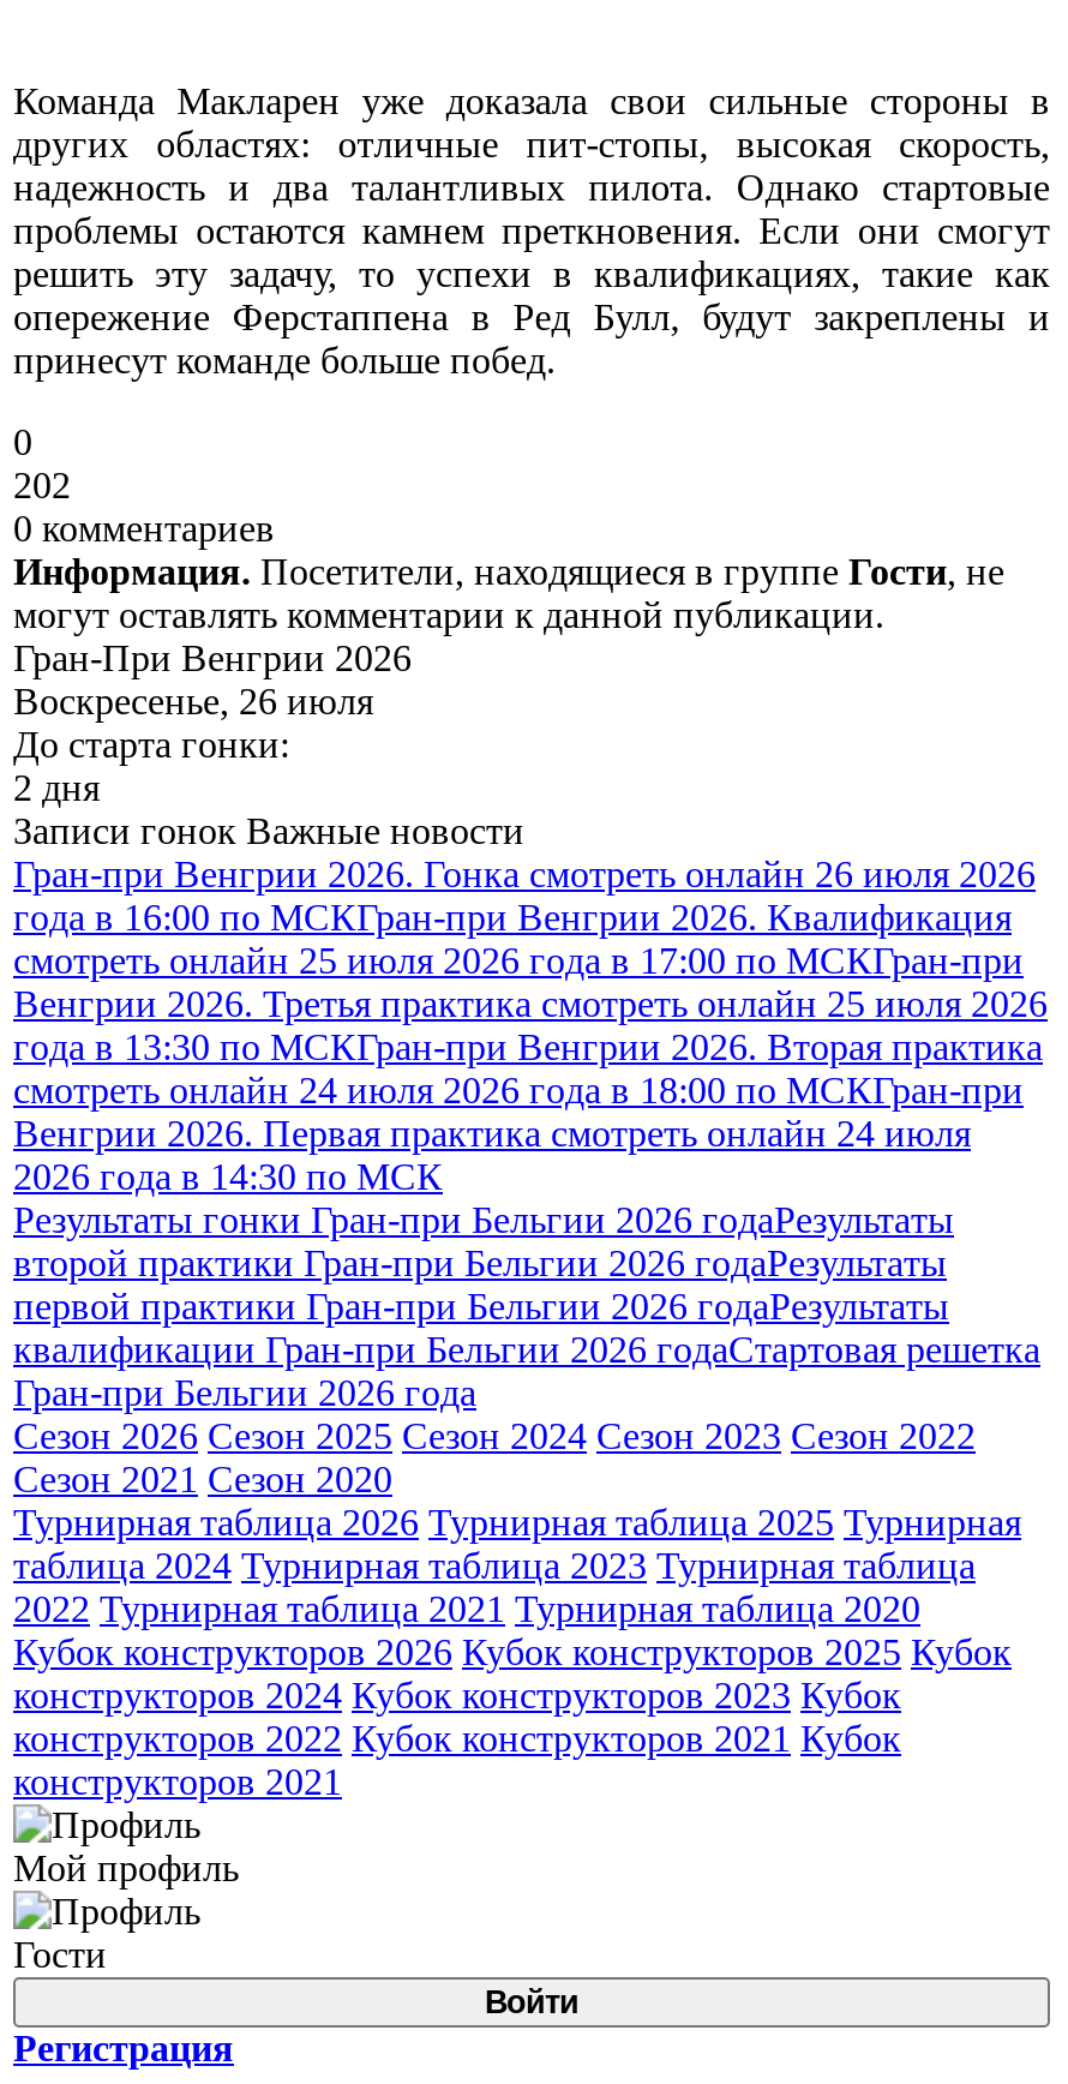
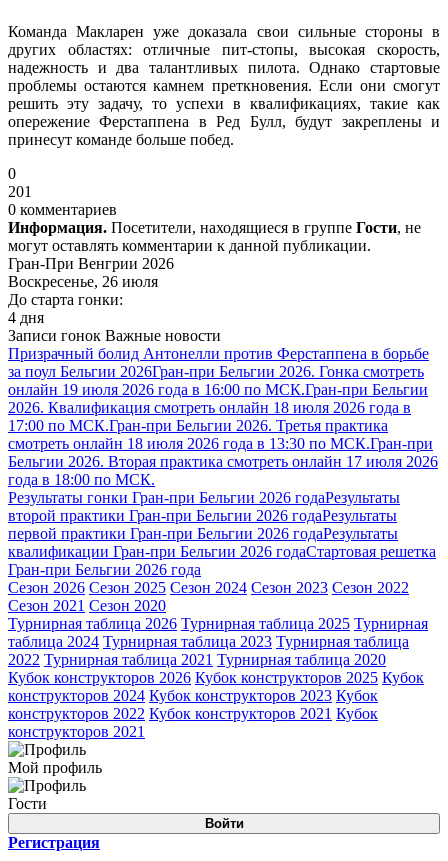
- 202
+ 201

- 2 дня
+ 4 дня

- Гран-при Венгрии 2026. Гонка смотреть онлайн 26 июля 2026
- года в 16:00 по МСКГран-при Венгрии 2026. Квалификация
- смотреть онлайн 25 июля 2026 года в 17:00 по МСКГран-при
- Венгрии 2026. Третья практика смотреть онлайн 25 июля 2026
- года в 13:30 по МСКГран-при Венгрии 2026. Вторая практика
- смотреть онлайн 24 июля 2026 года в 18:00 по МСКГран-при
- Венгрии 2026. Первая практика смотреть онлайн 24 июля
- 2026 года в 14:30 по МСК
+ Призрачный болид Антонелли против Ферстаппена в борьбе
+ за поул Бельгии 2026Гран-при Бельгии 2026. Гонка смотреть
+ онлайн 19 июля 2026 года в 16:00 по МСК.Гран-при Бельгии
+ 2026. Квалификация смотреть онлайн 18 июля 2026 года в
+ 17:00 по МСК.Гран-при Бельгии 2026. Третья практика
+ смотреть онлайн 18 июля 2026 года в 13:30 по МСК.Гран-при
+ Бельгии 2026. Вторая практика смотреть онлайн 17 июля 2026
+ года в 18:00 по МСК.
